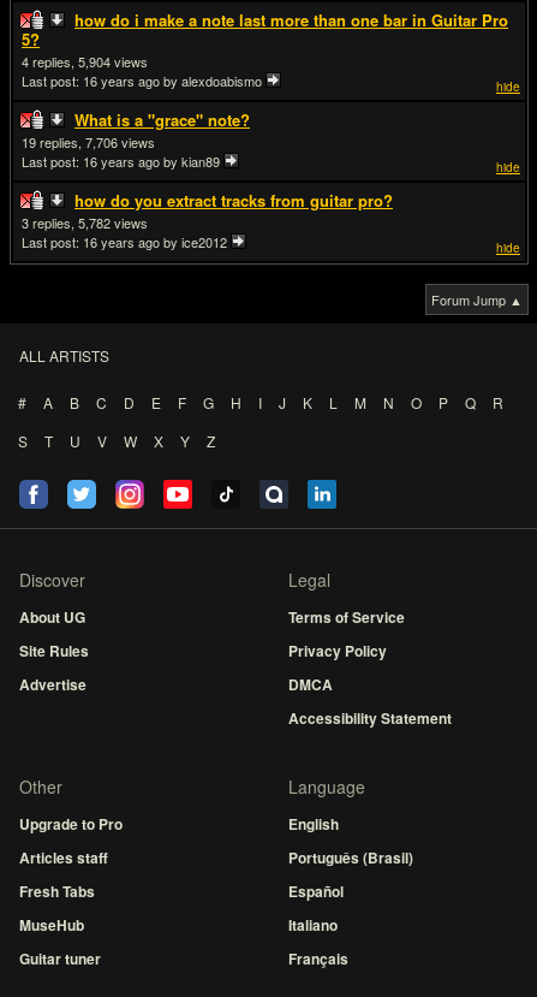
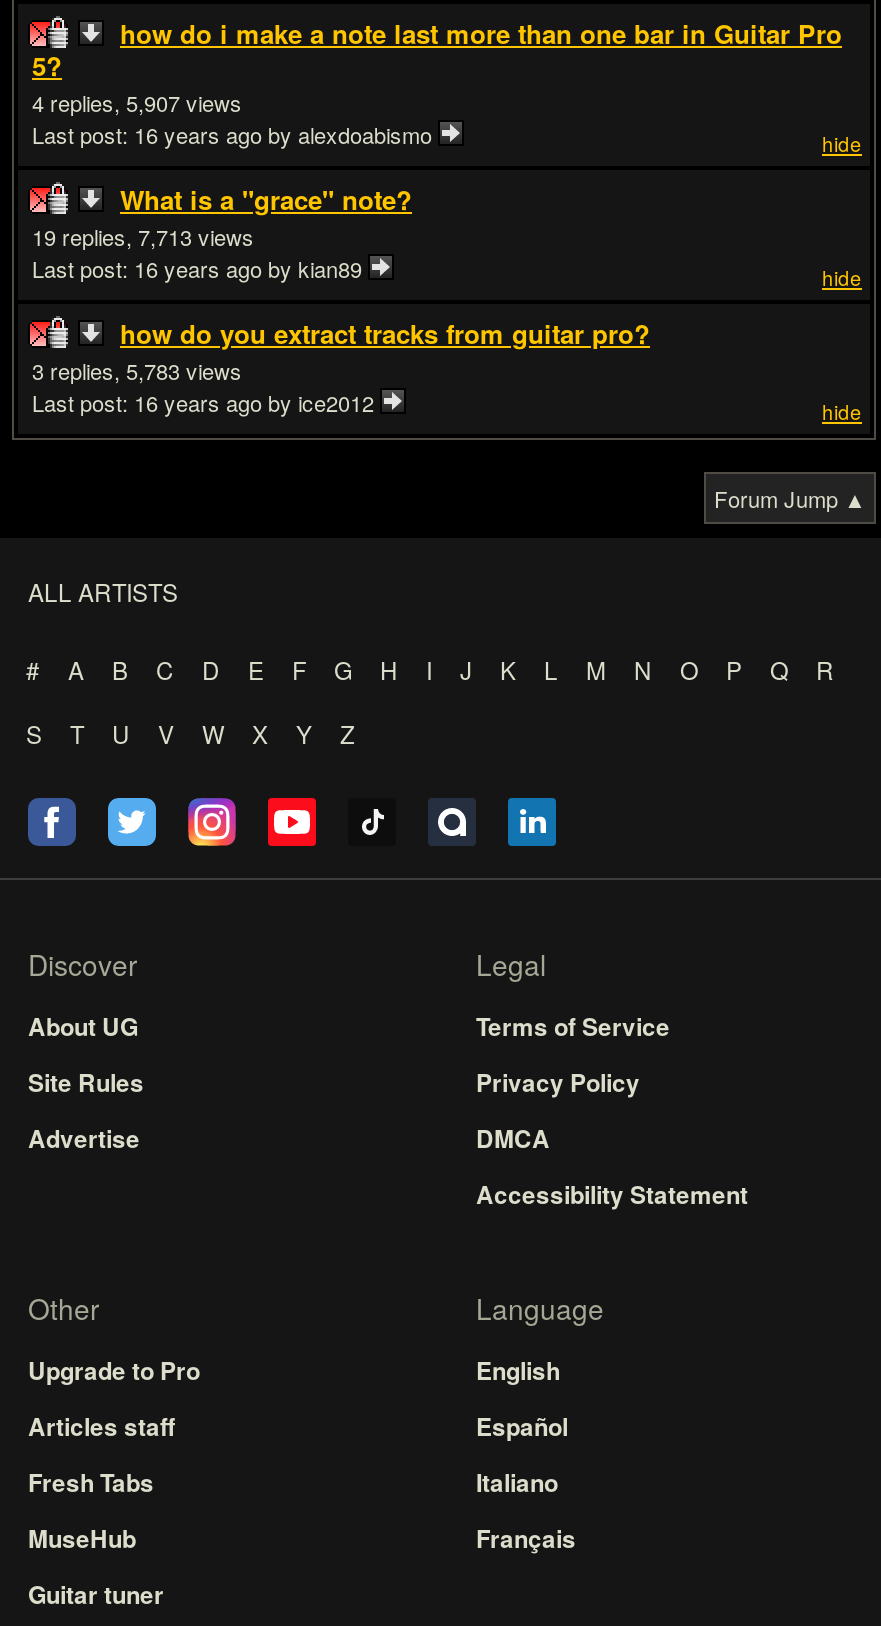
- 5,904
+ 5,907

- 7,706
+ 7,713

- 5,782
+ 5,783

- Português (Brasil)

moved up: Español | Italiano | Français
